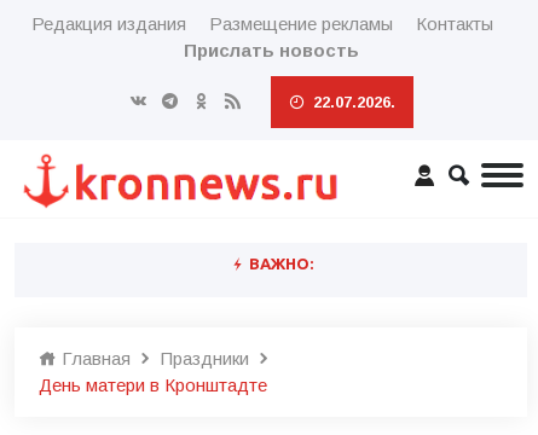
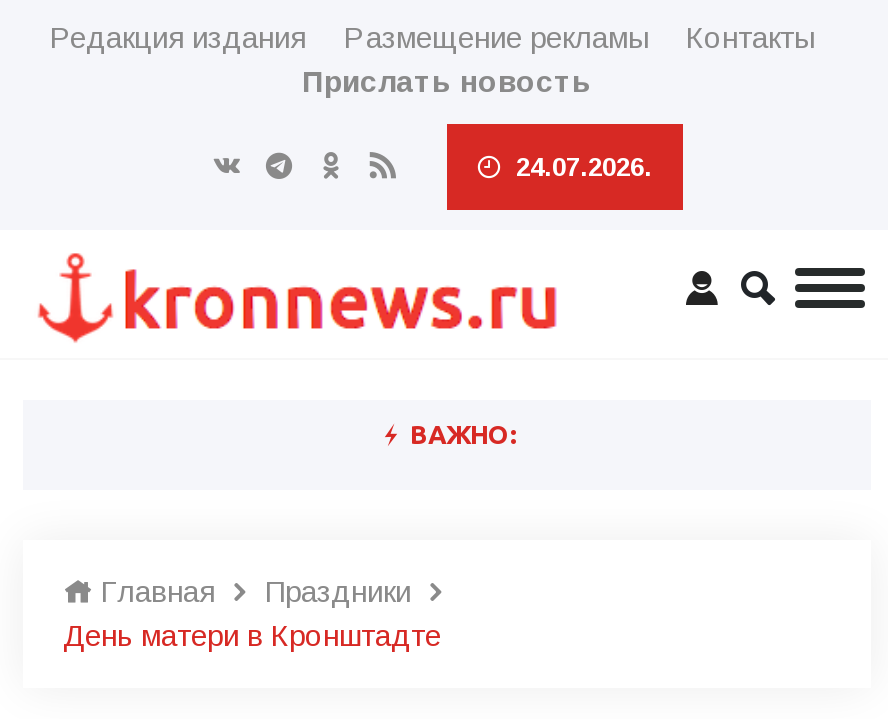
- 22.07.2026.
+ 24.07.2026.
